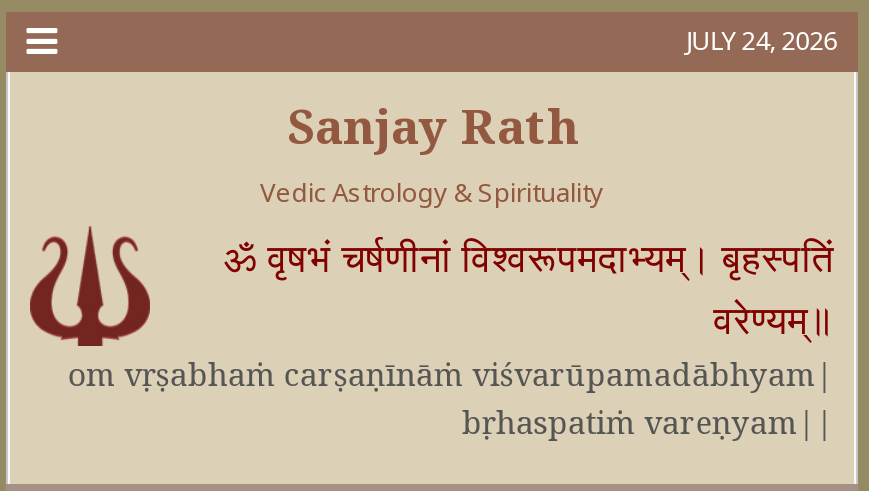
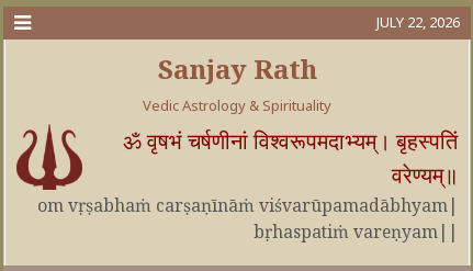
- JULY 24, 2026
+ JULY 22, 2026
